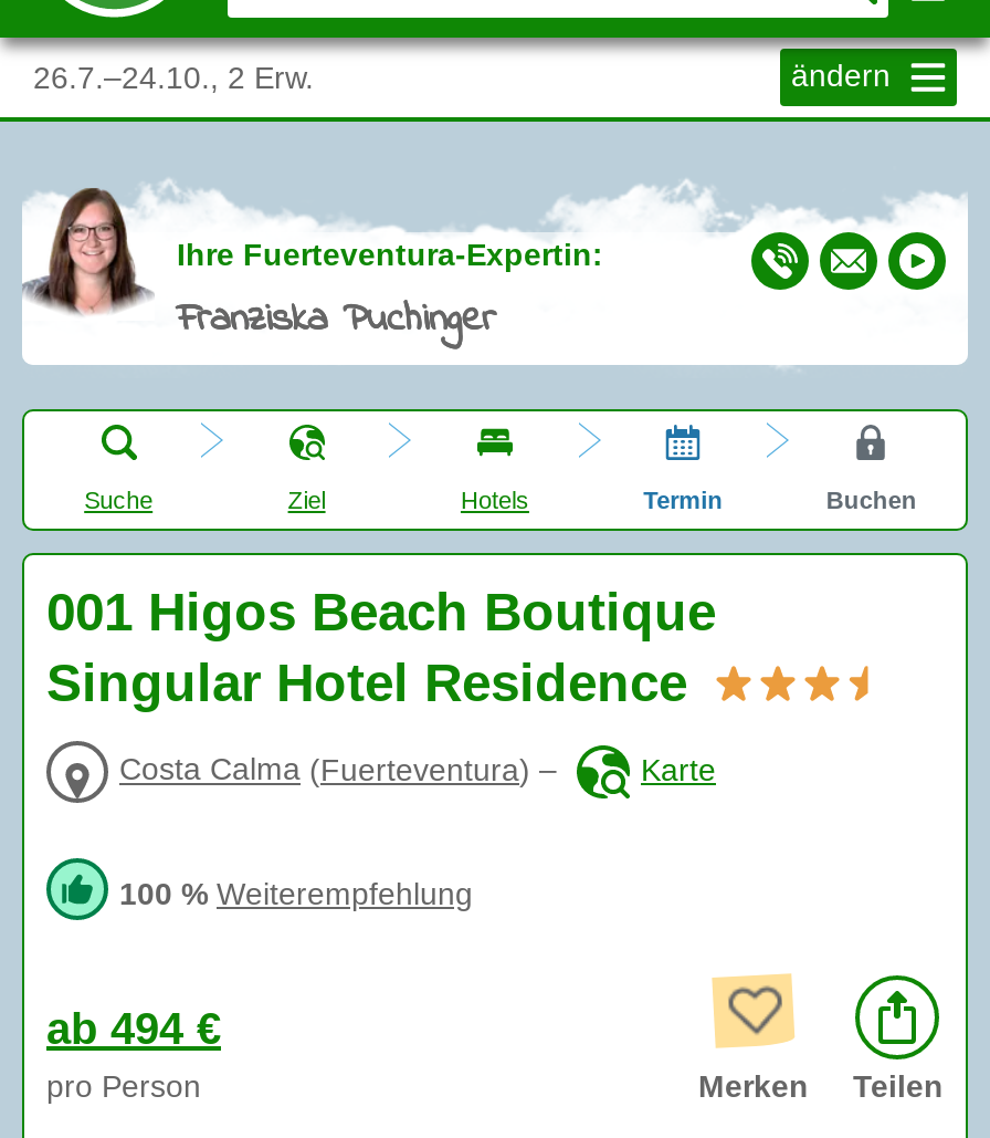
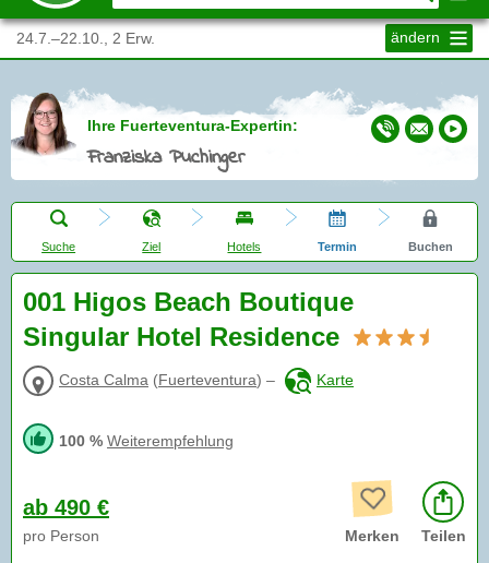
- 26.7.–24.10., 2 Erw.
+ 24.7.–22.10., 2 Erw.

- ab 494 €
+ ab 490 €
